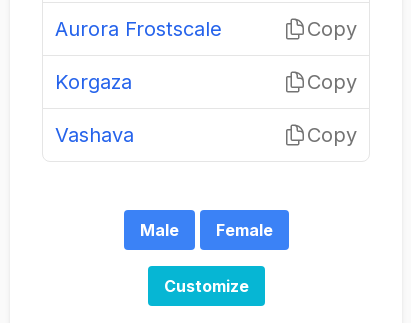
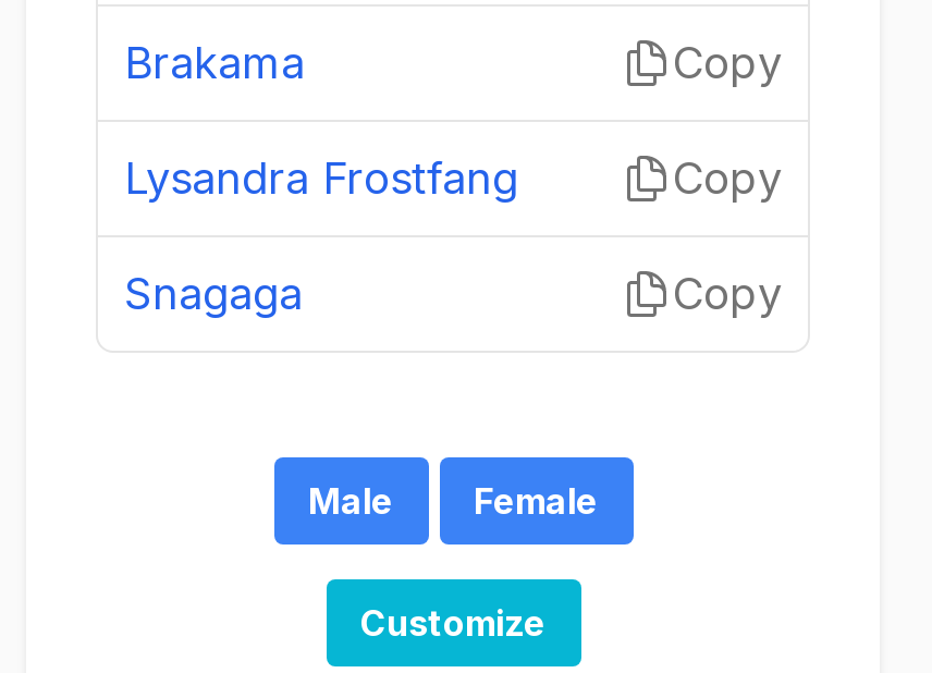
- Aurora Frostscale
+ Brakama

- Korgaza
+ Lysandra Frostfang

- Vashava
+ Snagaga
